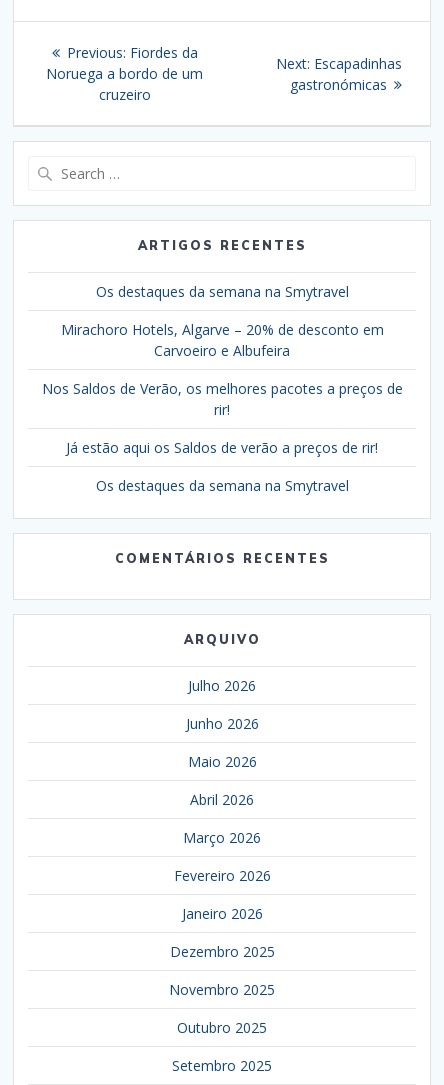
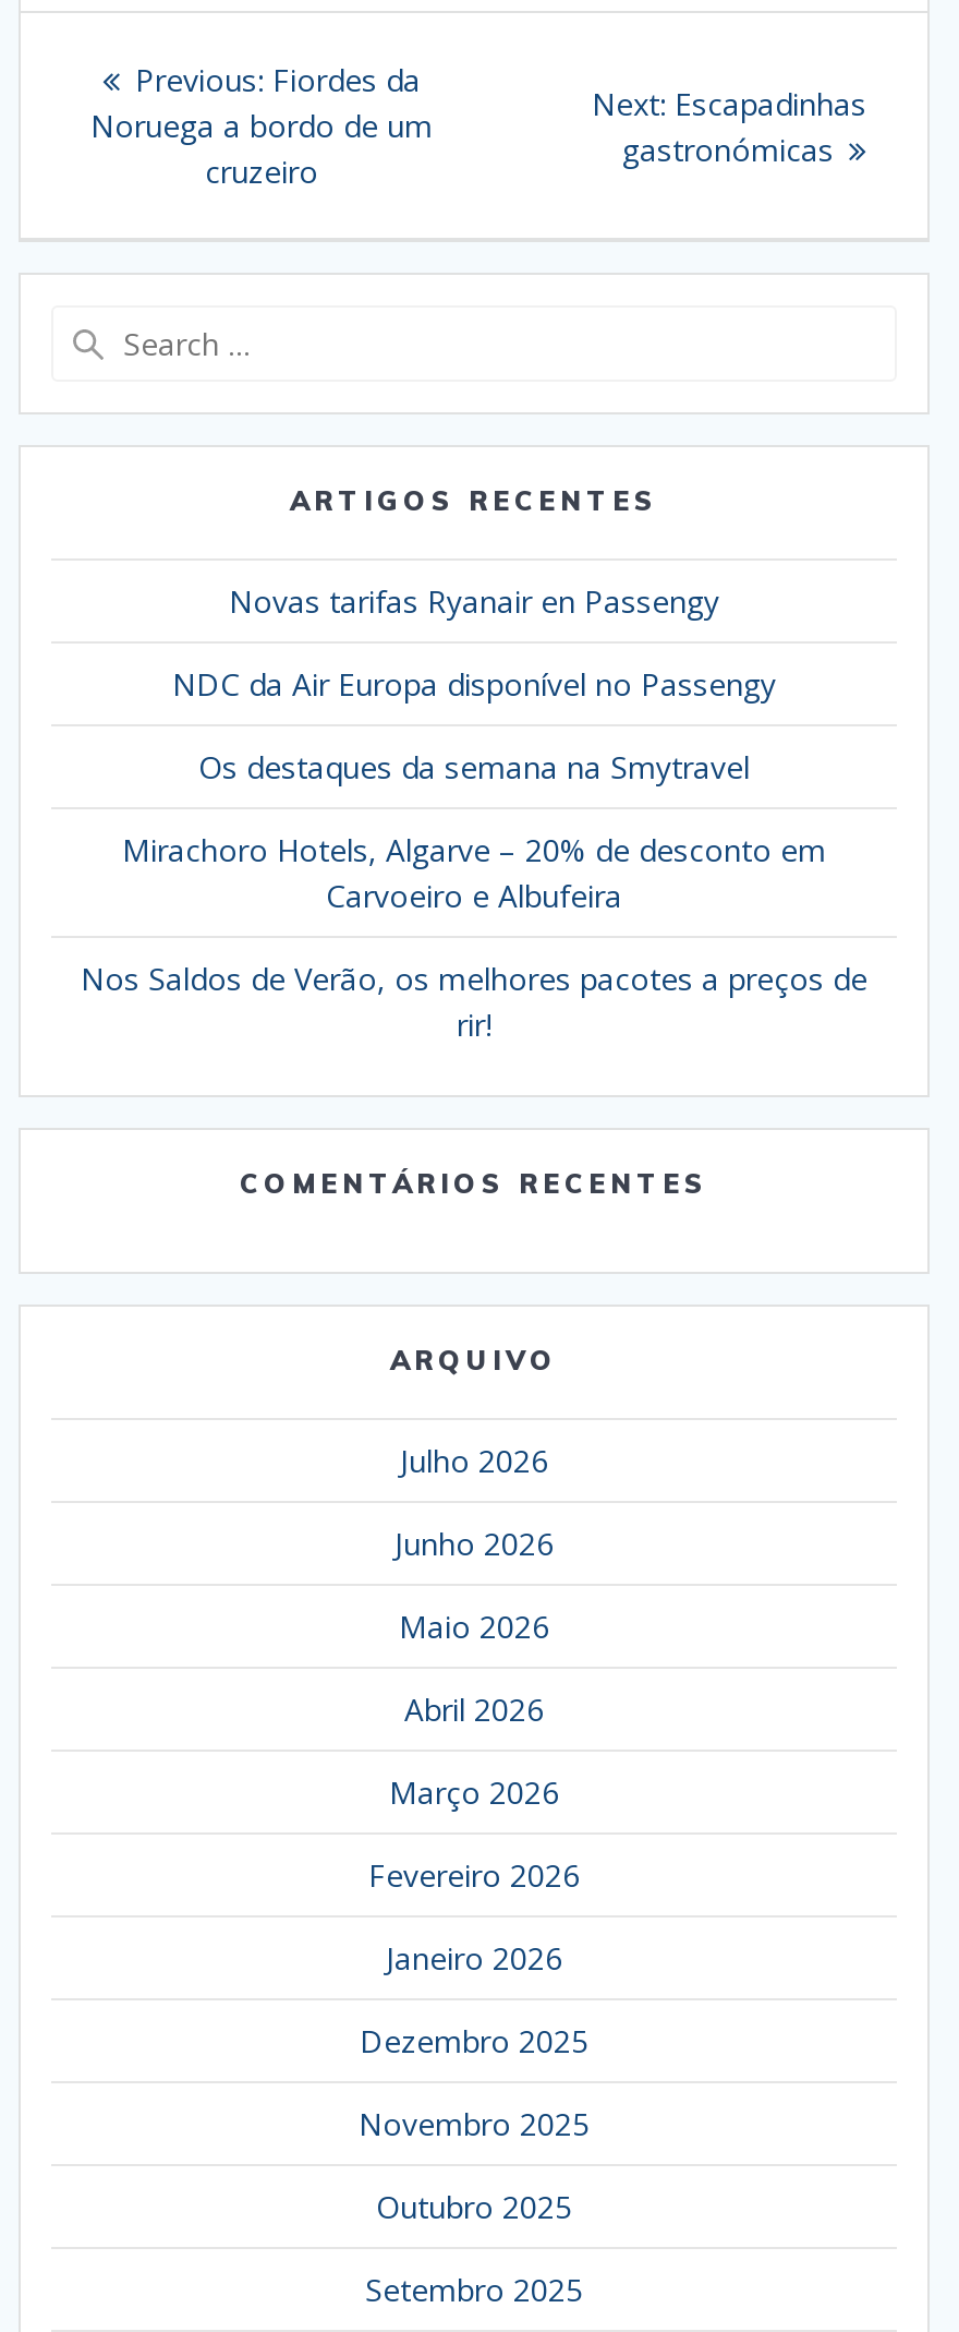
+ Novas tarifas Ryanair en Passengy
+ NDC da Air Europa disponível no Passengy

moved down: Os destaques da semana na Smytravel | Mirachoro Hotels, Algarve – 20% de desconto em | Carvoeiro e Albufeira | Nos Saldos de Verão, os melhores pacotes a preços de | rir!

- Já estão aqui os Saldos de verão a preços de rir!
- Os destaques da semana na Smytravel
